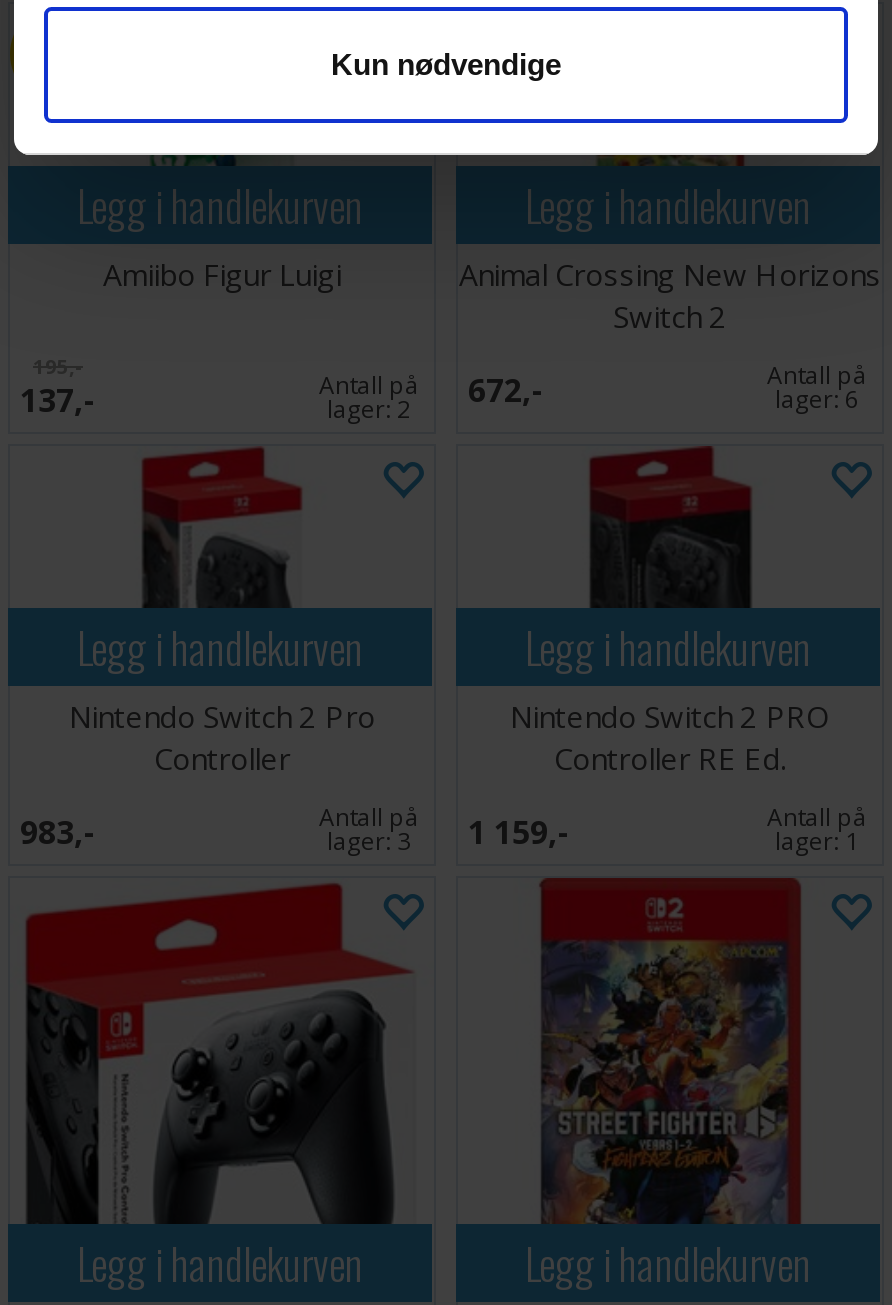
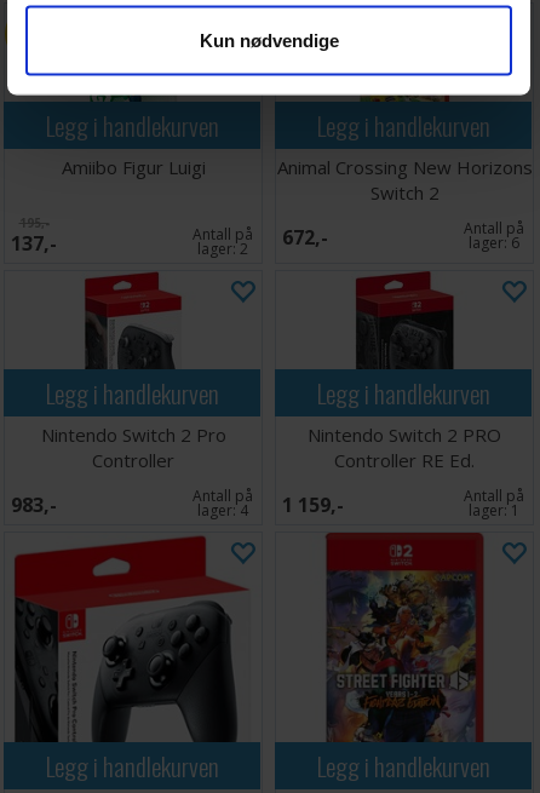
- Antall på lager:3 1 159,-
+ Antall på lager:4 1 159,-
